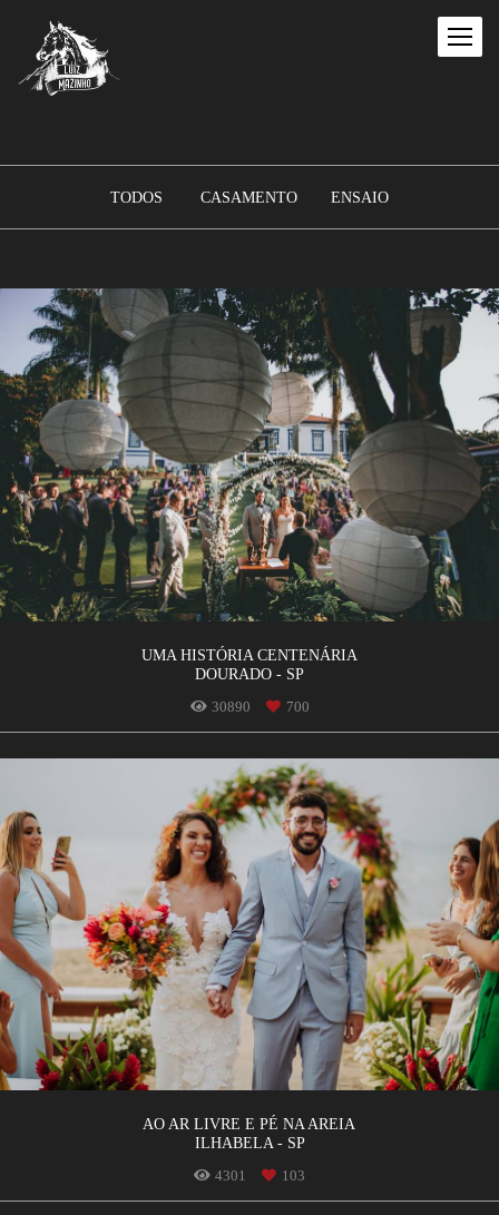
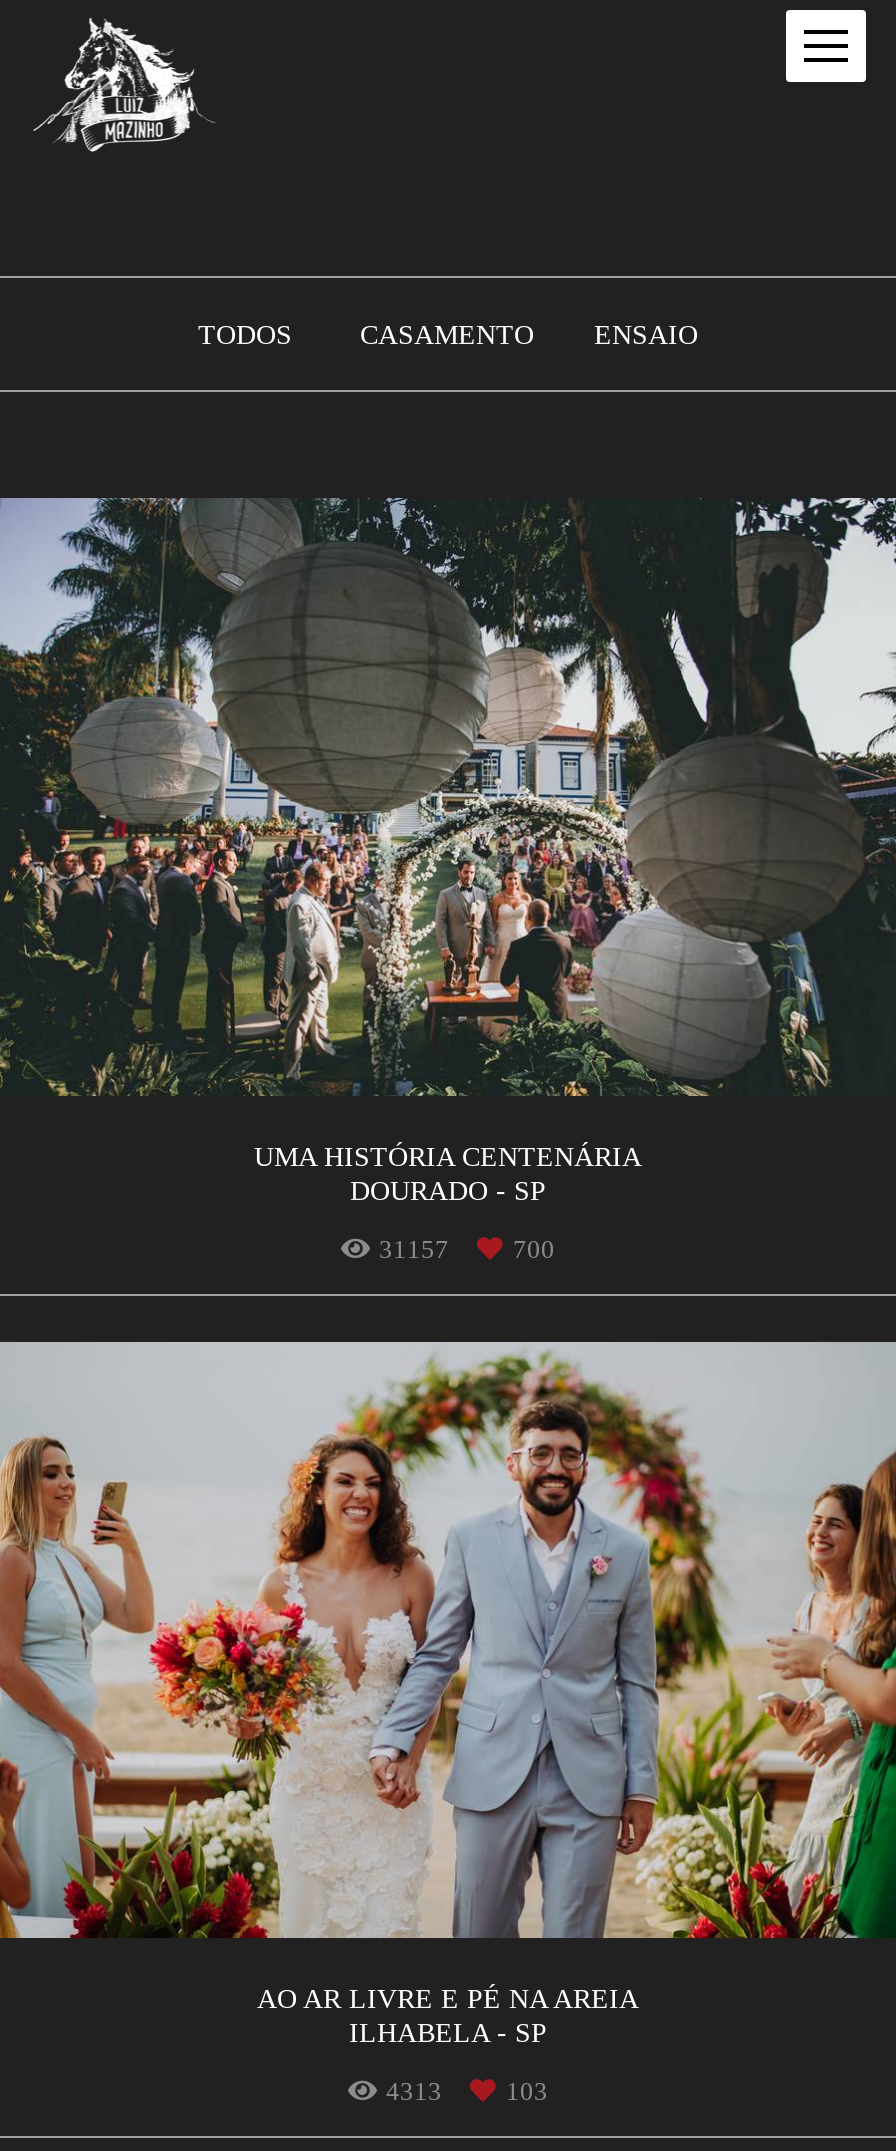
- 30890
+ 31157

- 4301
+ 4313
